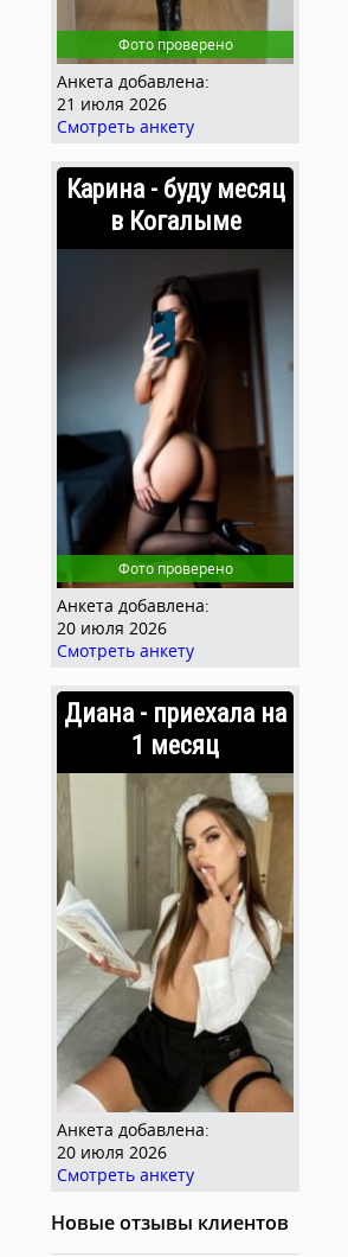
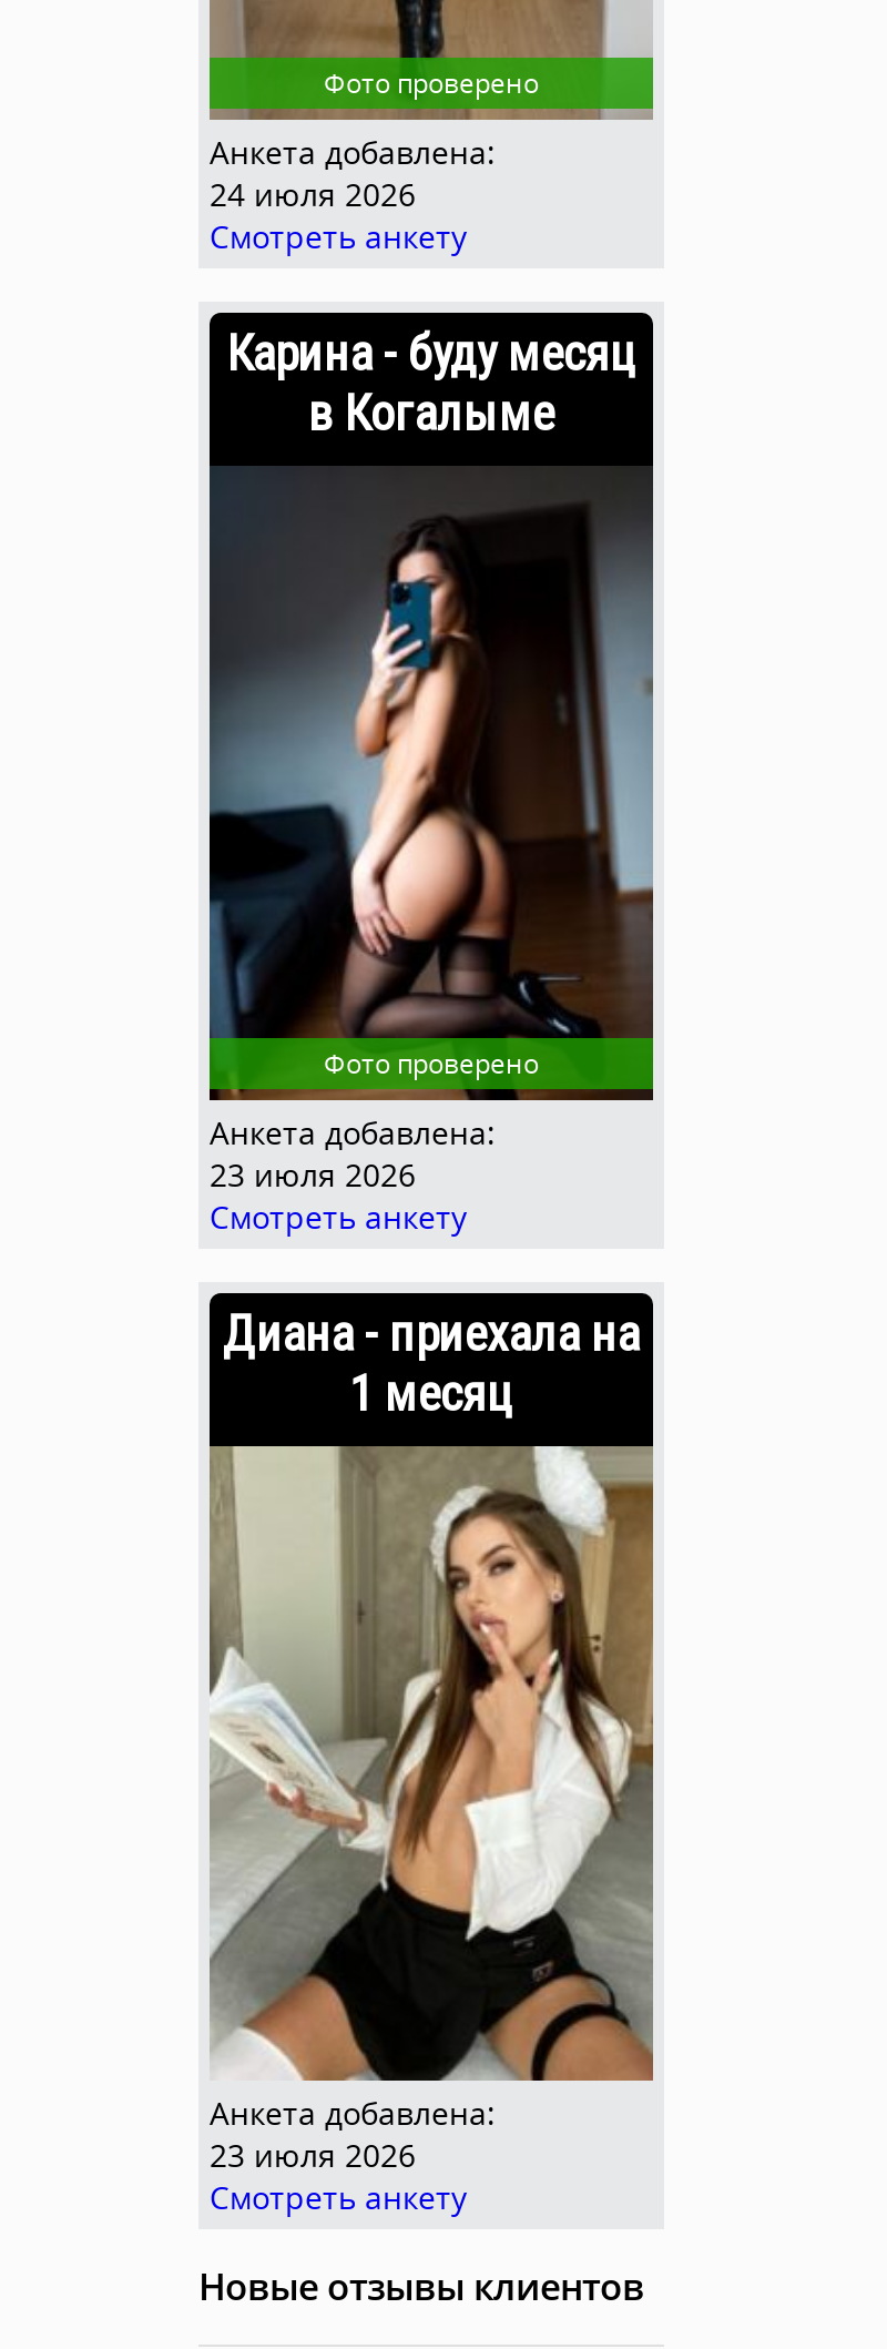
- 21 июля 2026
+ 24 июля 2026

- 20 июля 2026
+ 23 июля 2026

- 20 июля 2026
+ 23 июля 2026
